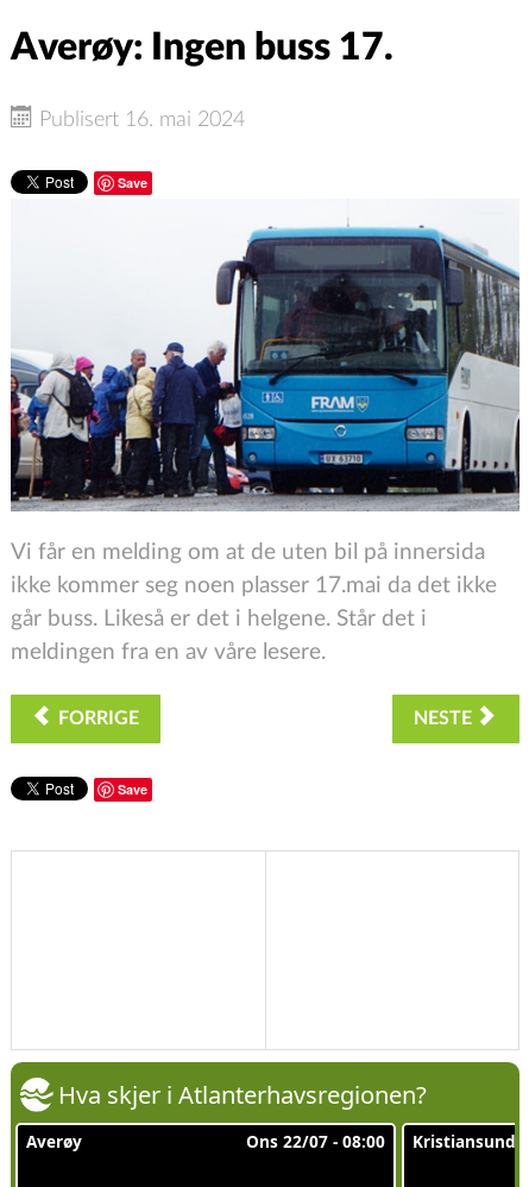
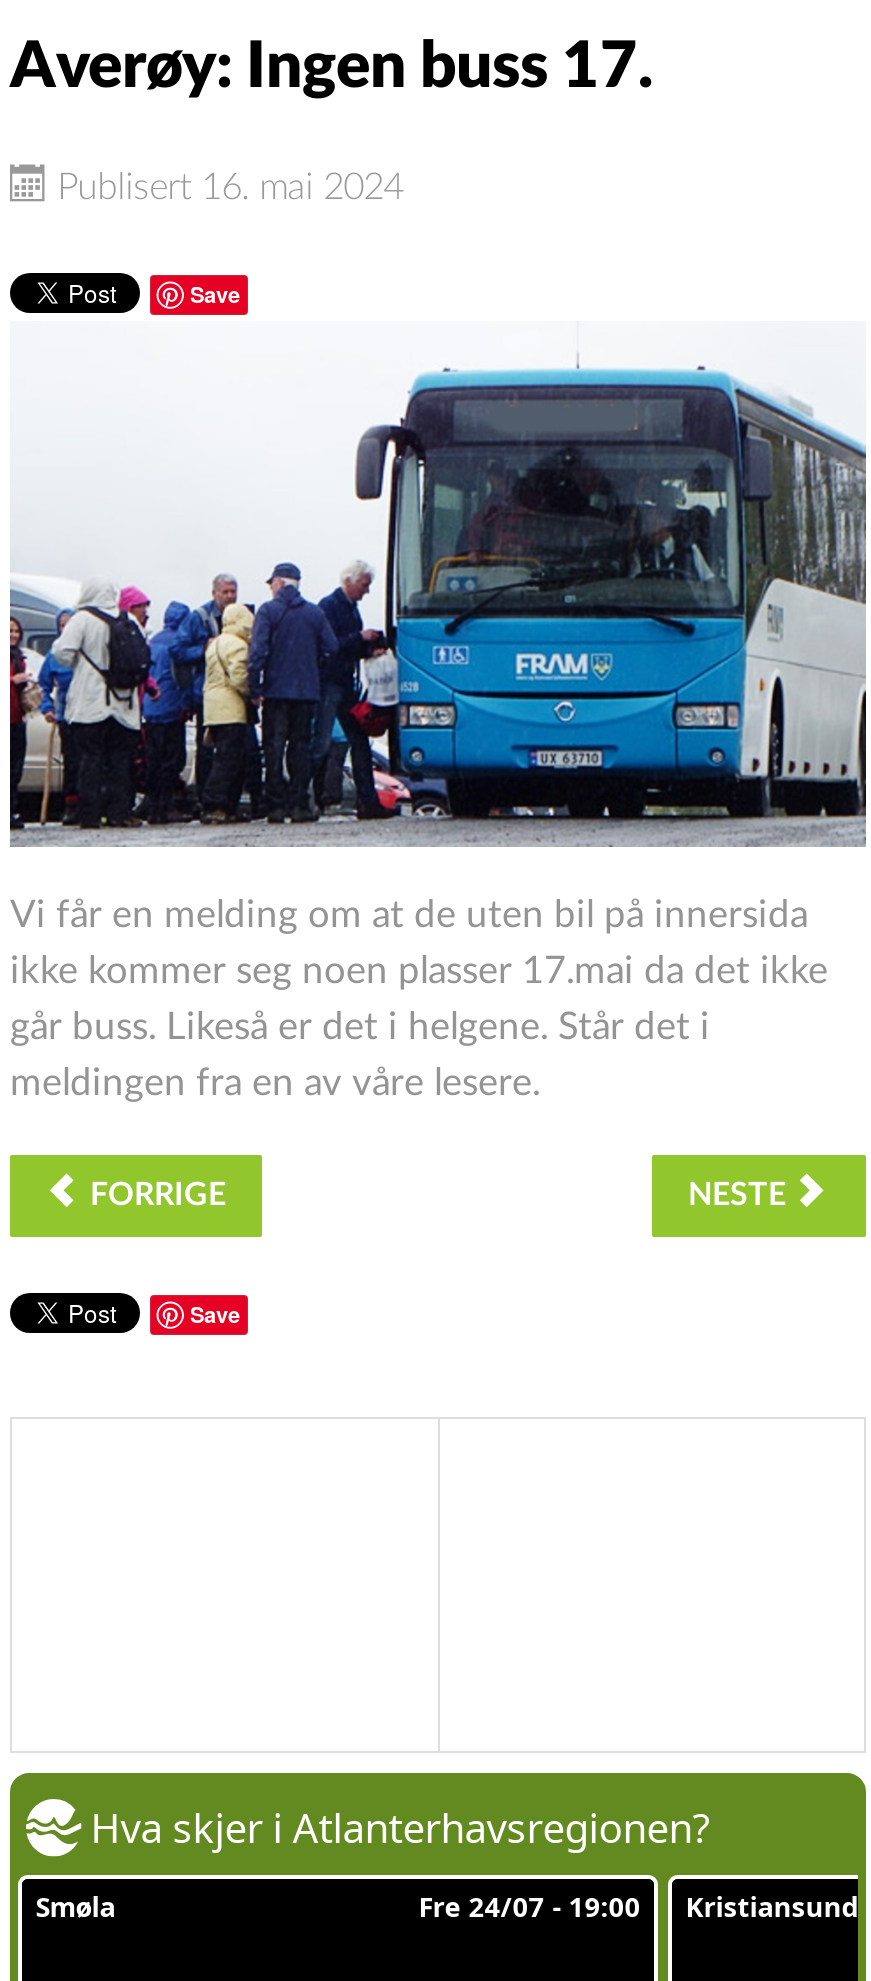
- Averøy
- Ons 22/07 - 08:00
+ Smøla
+ Fre 24/07 - 19:00
